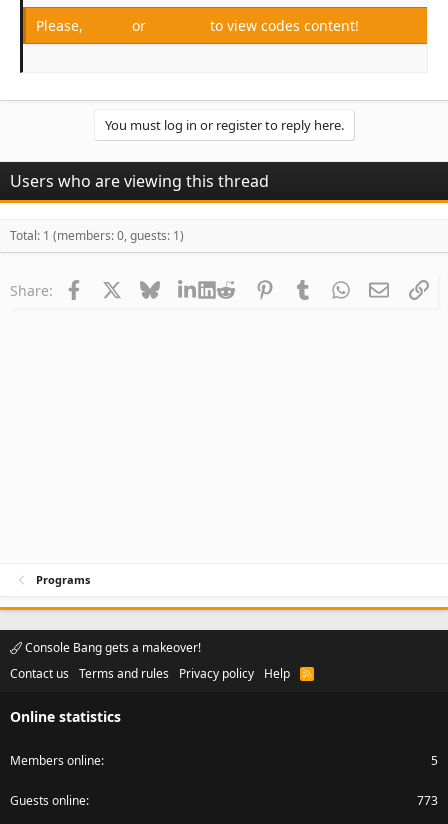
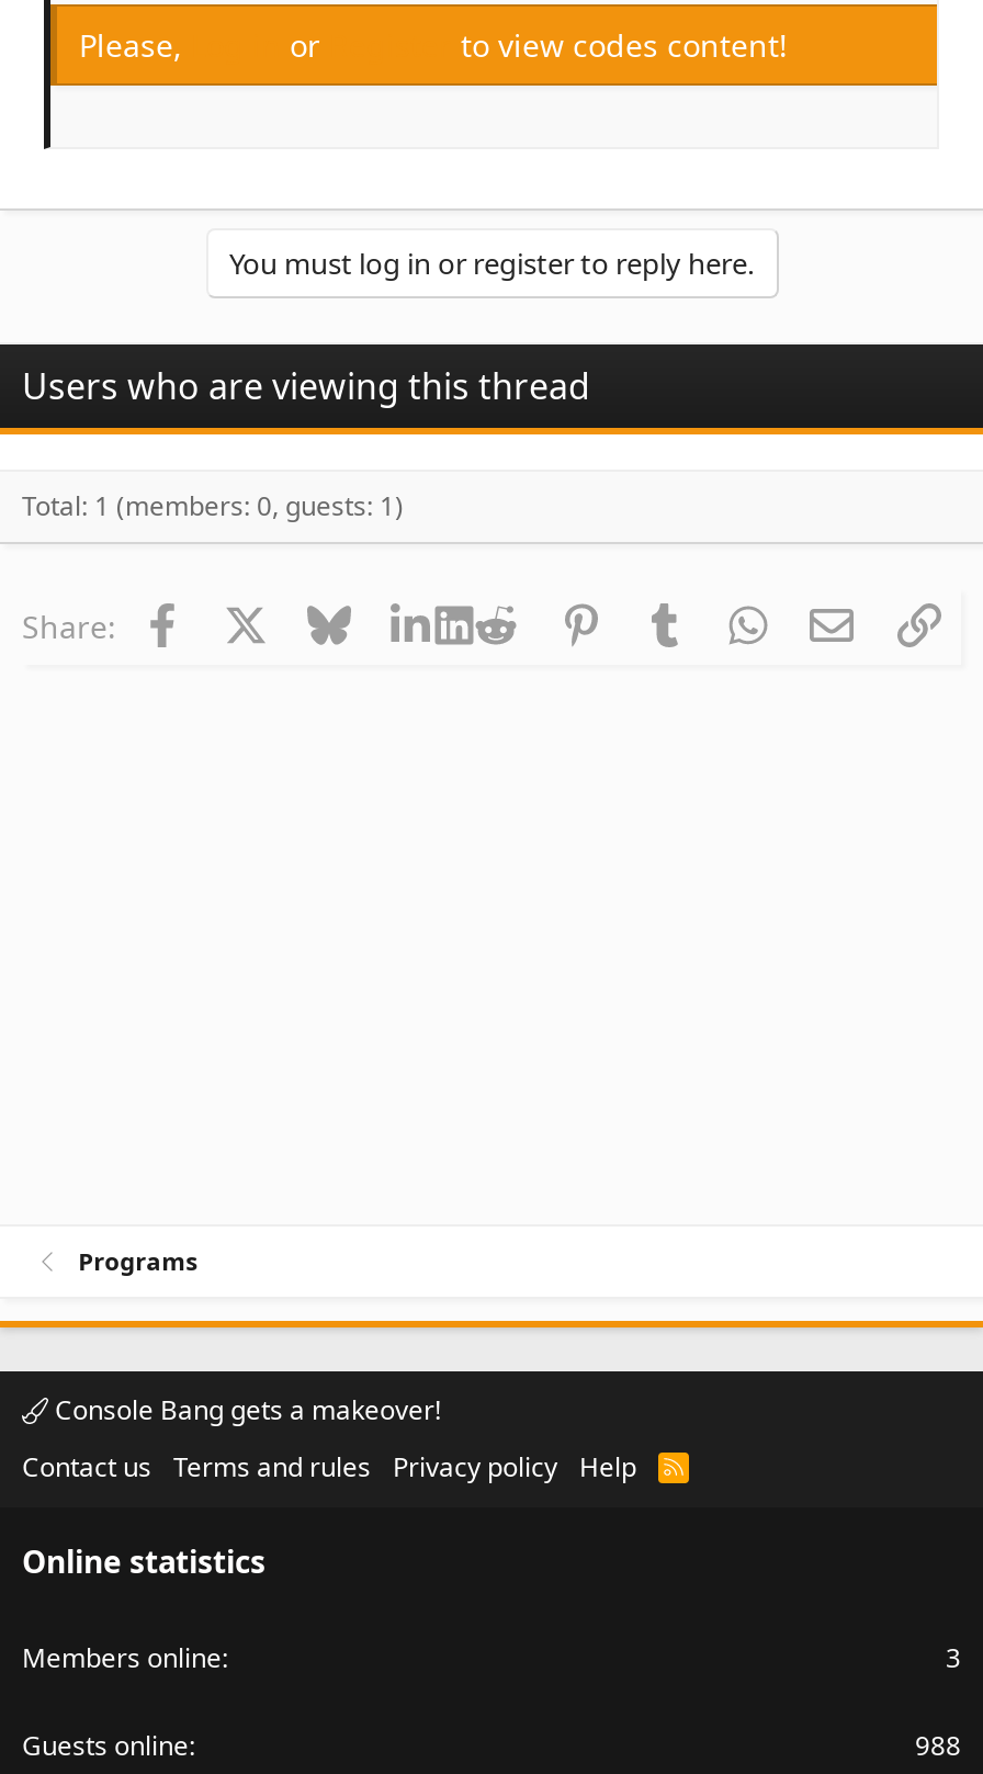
- 5
+ 3

- 773
+ 988
